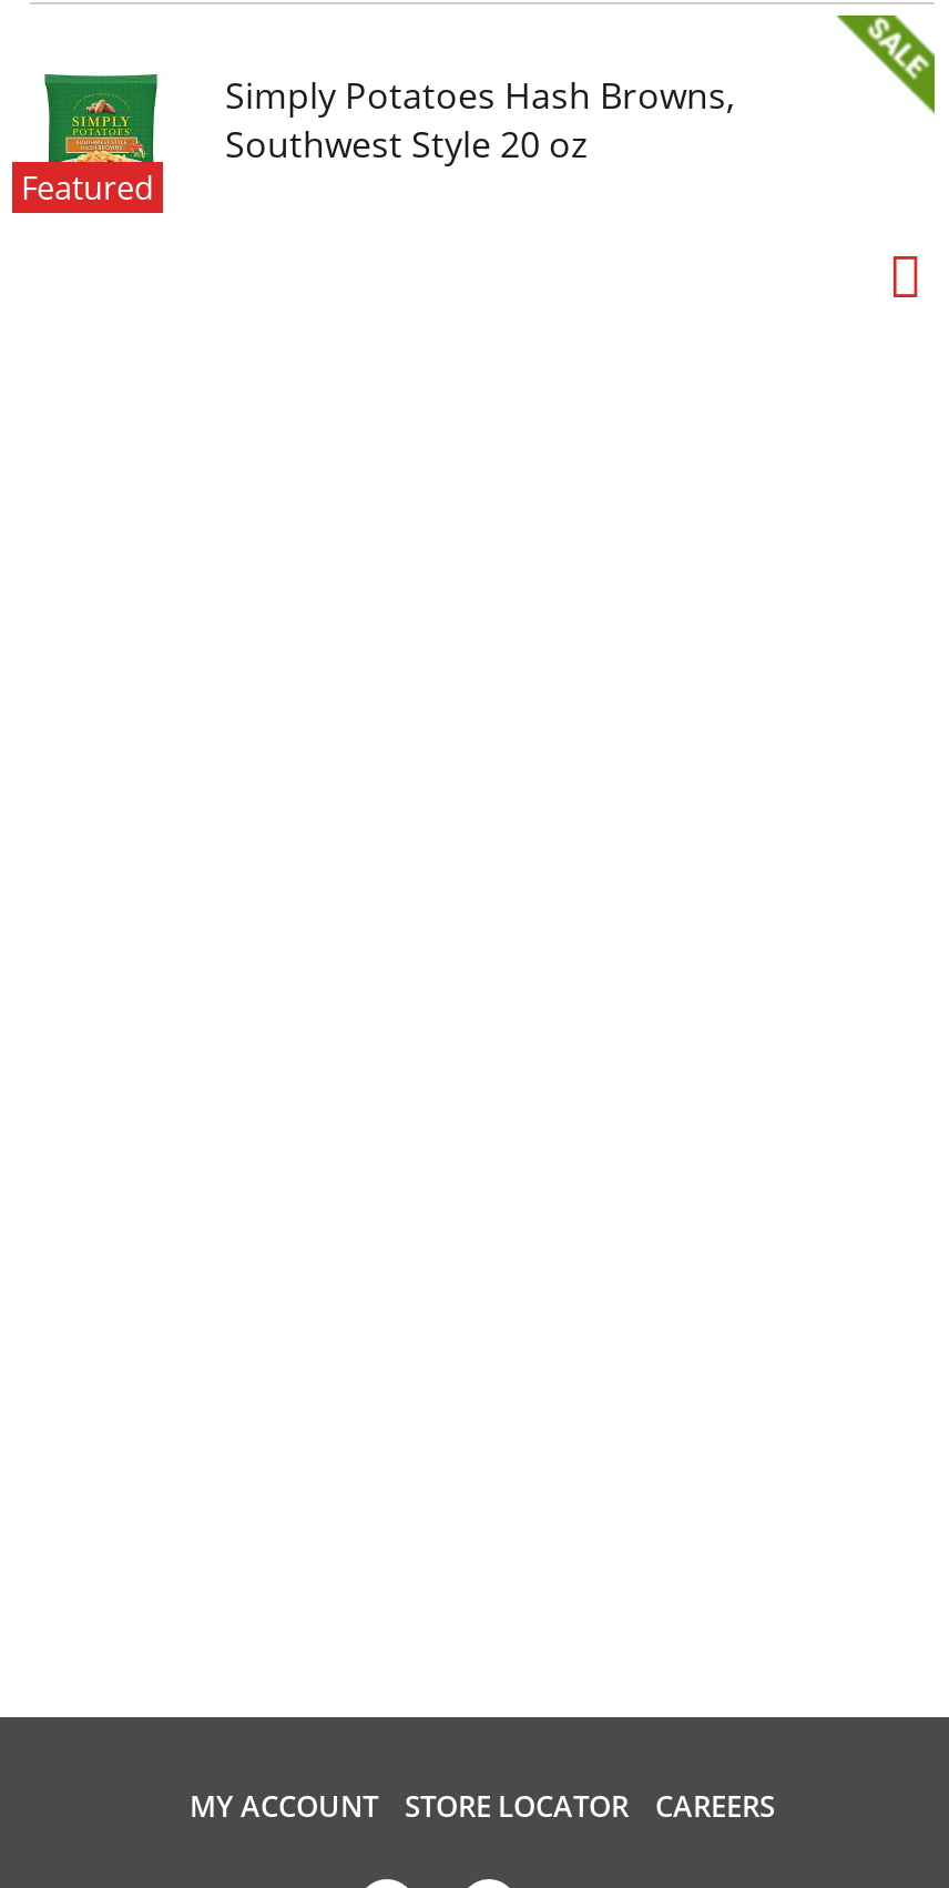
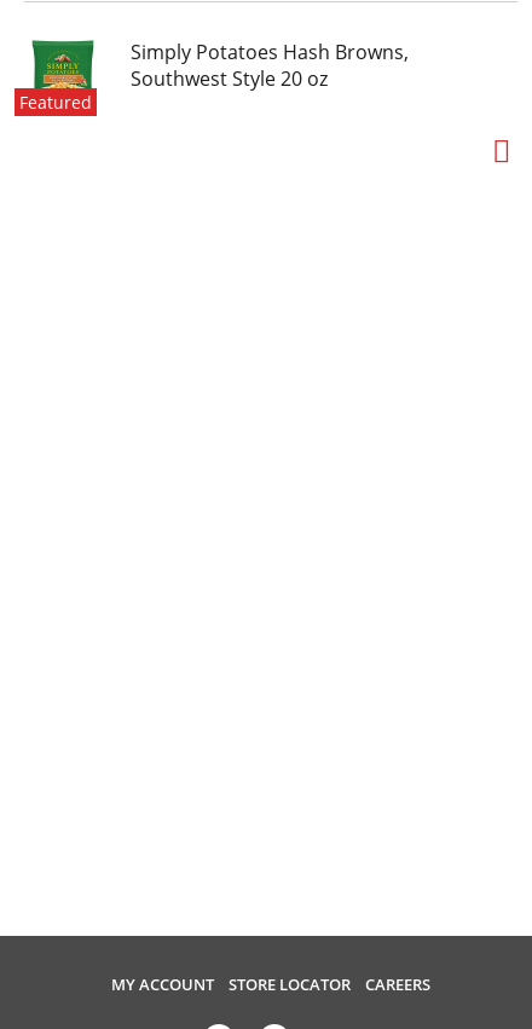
- [image]
